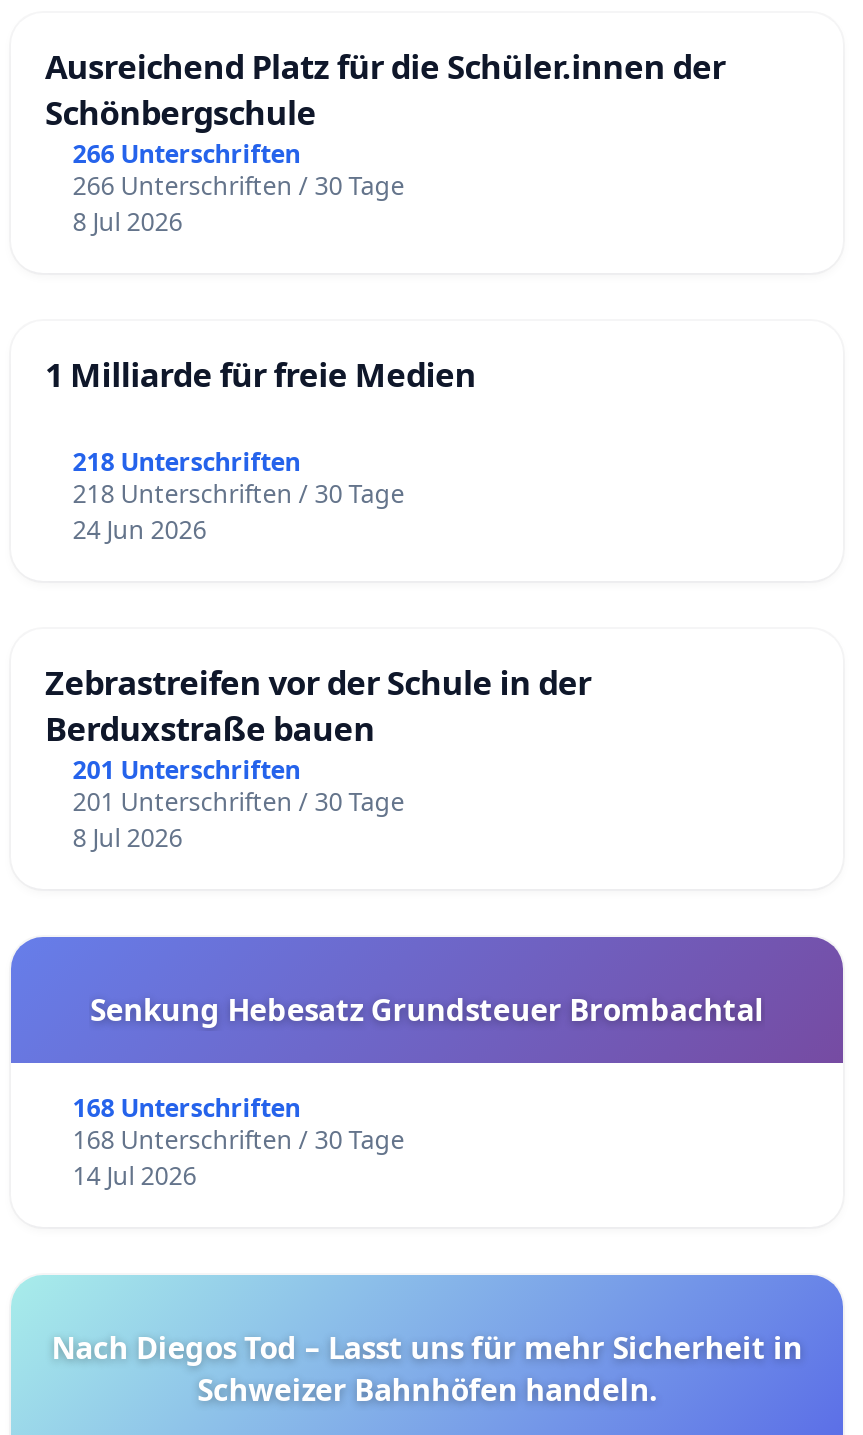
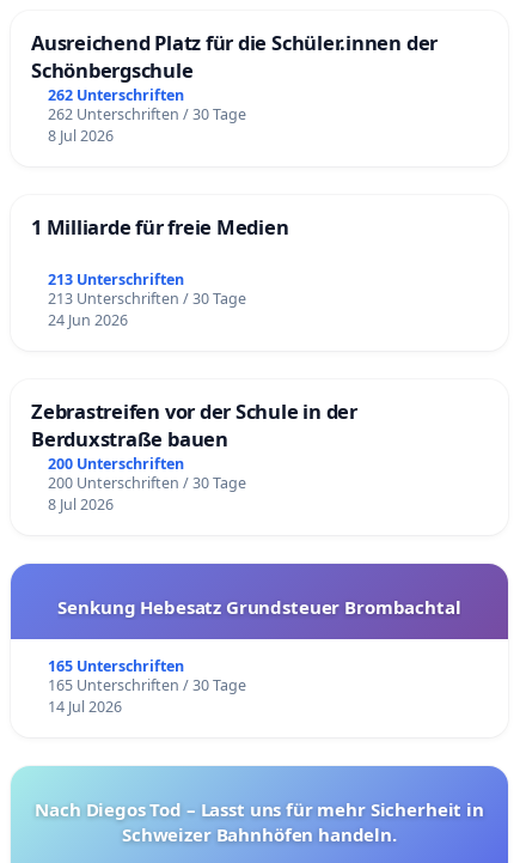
- 266 Unterschriften
+ 262 Unterschriften

- 266 Unterschriften / 30 Tage
+ 262 Unterschriften / 30 Tage

- 218 Unterschriften
+ 213 Unterschriften

- 218 Unterschriften / 30 Tage
+ 213 Unterschriften / 30 Tage

- 201 Unterschriften
+ 200 Unterschriften

- 201 Unterschriften / 30 Tage
+ 200 Unterschriften / 30 Tage

- 168 Unterschriften
+ 165 Unterschriften

- 168 Unterschriften / 30 Tage
+ 165 Unterschriften / 30 Tage
